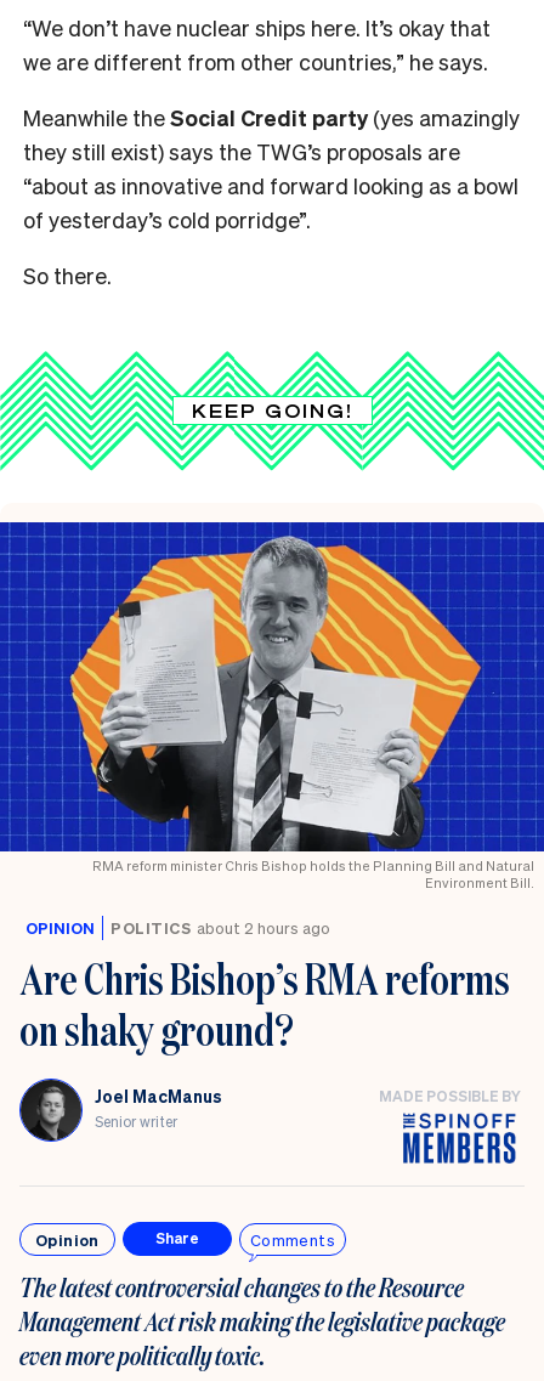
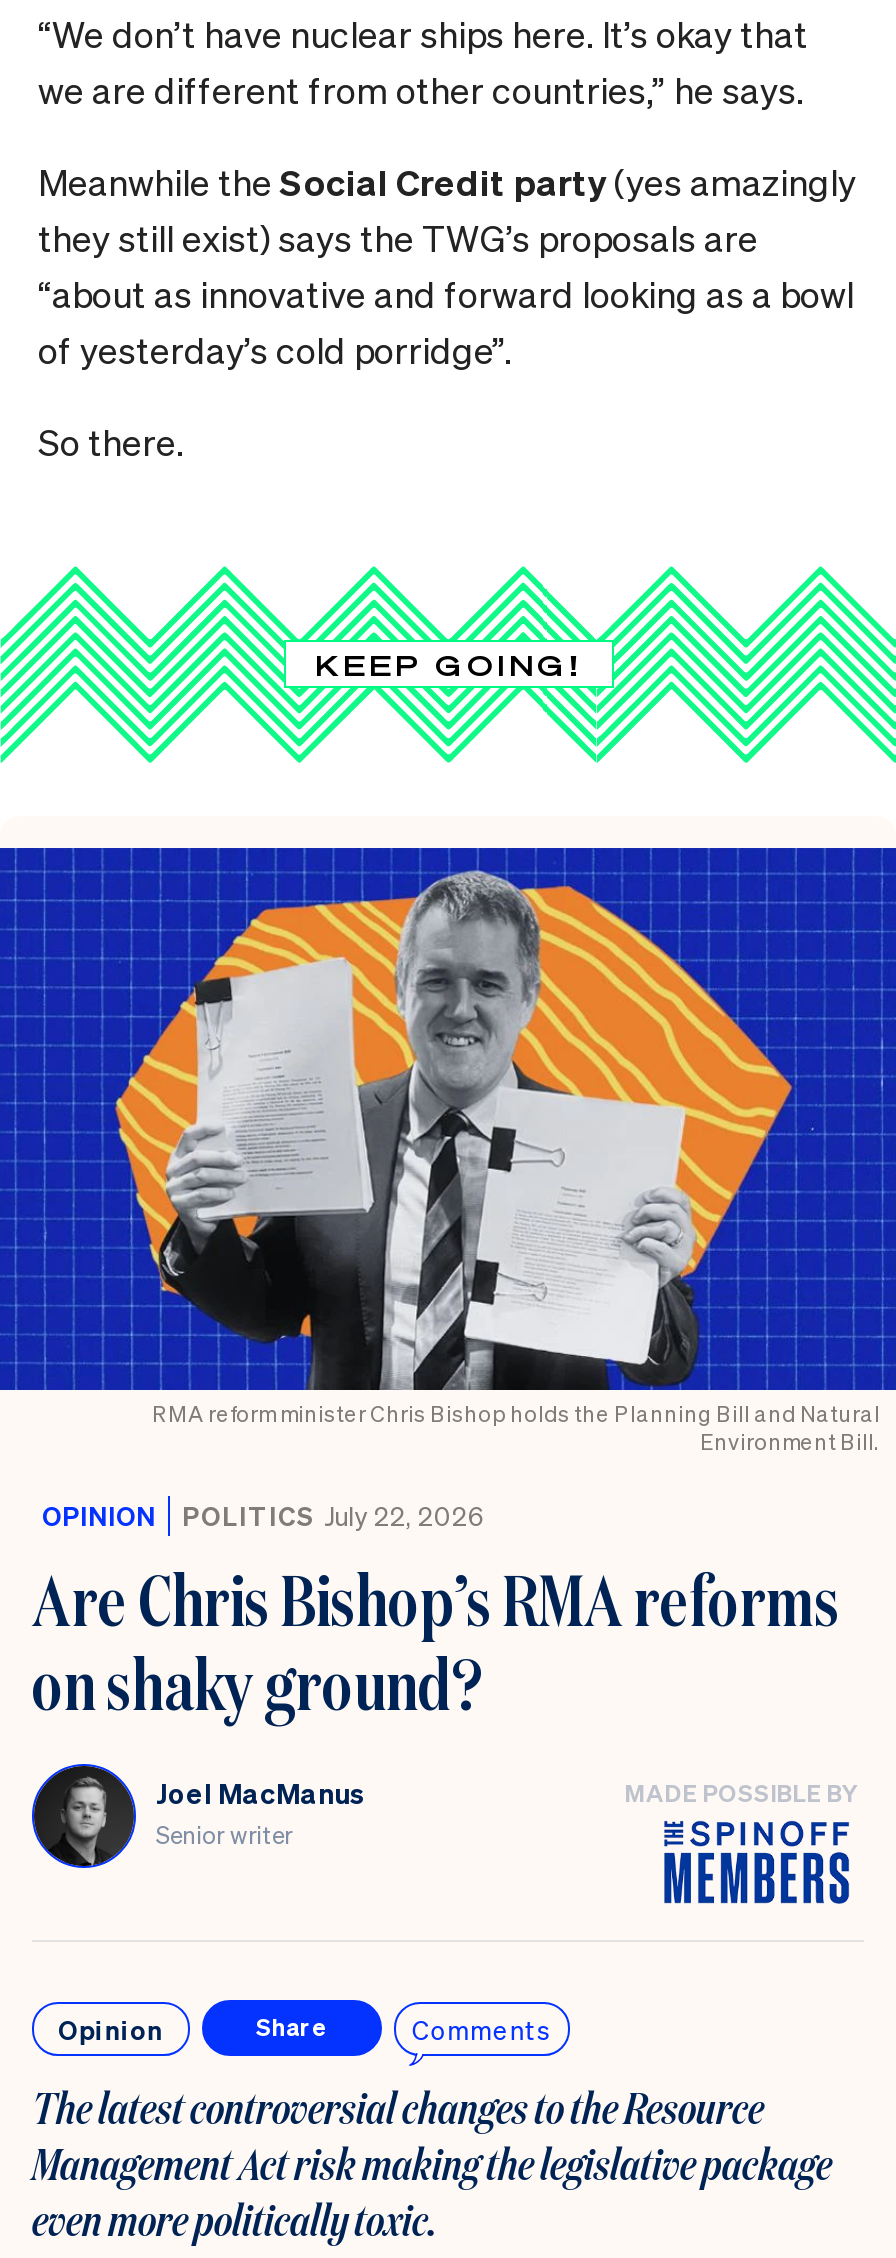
- POLITICS about 2 hours ago
+ POLITICS July 22, 2026
